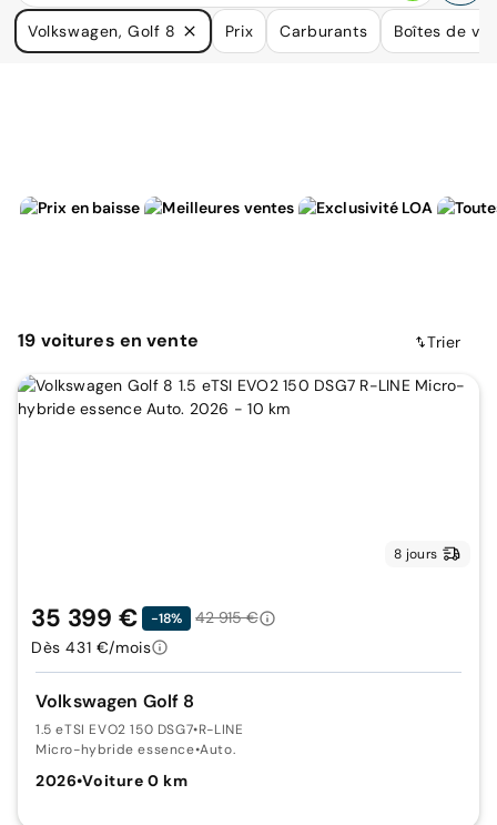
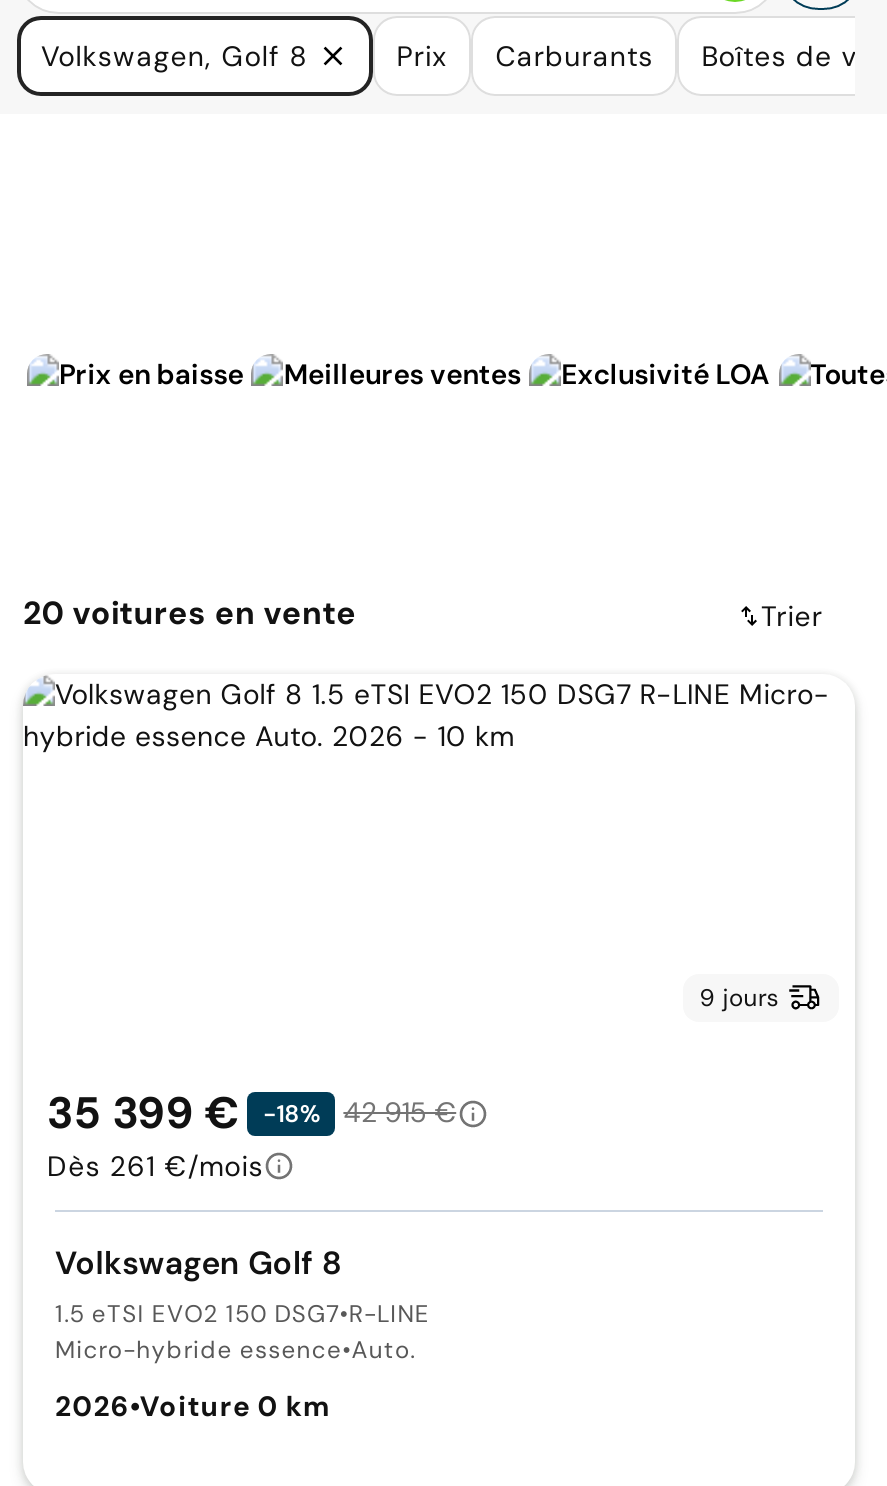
- 19 voitures en vente
+ 20 voitures en vente

- 8 jours
+ 9 jours

- Dès 431 €/mois
+ Dès 261 €/mois
